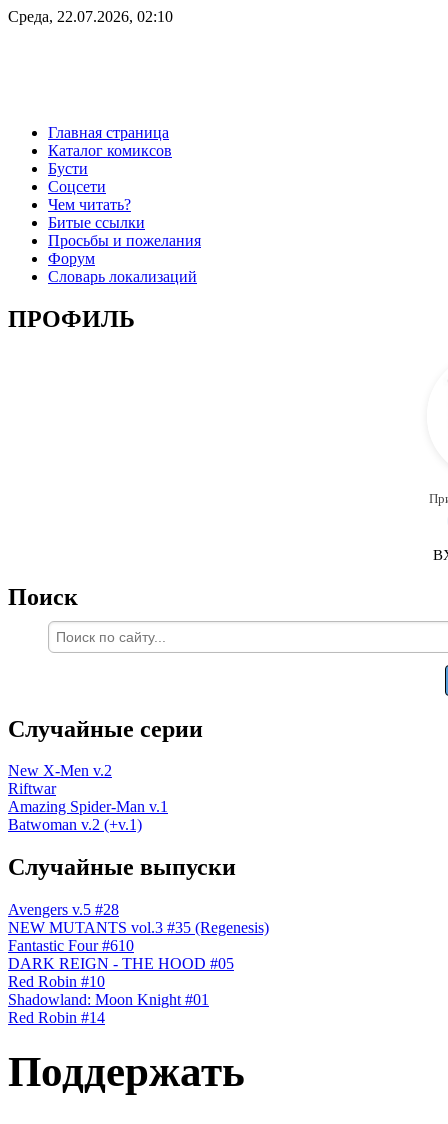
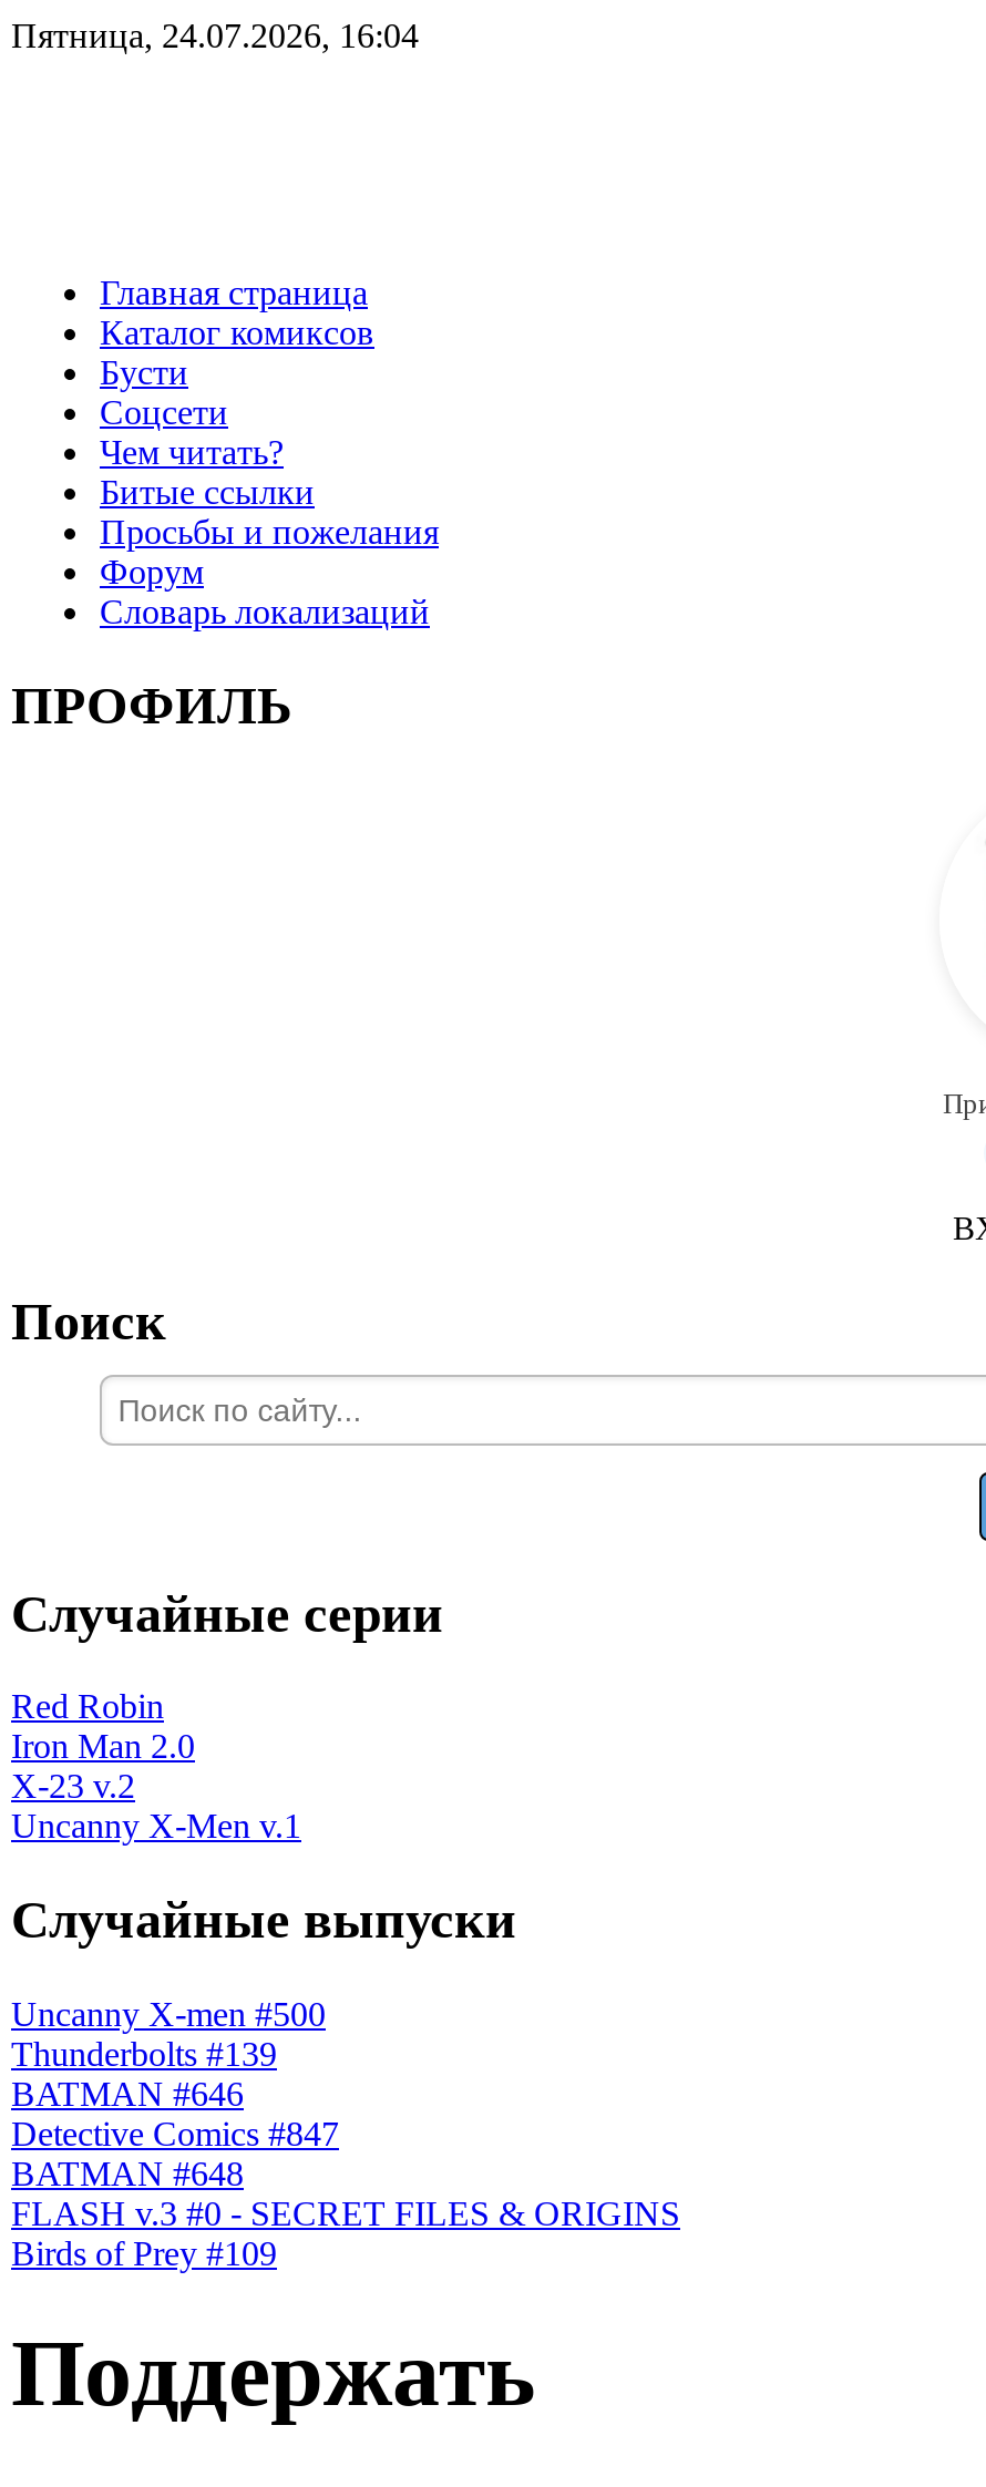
- Среда, 22.07.2026, 02:10
+ Пятница, 24.07.2026, 16:04

- New X-Men v.2
- Riftwar
- Amazing Spider-Man v.1
- Batwoman v.2 (+v.1)
+ Red Robin
+ Iron Man 2.0
+ X-23 v.2
+ Uncanny X-Men v.1

- Avengers v.5 #28
- NEW MUTANTS vol.3 #35 (Regenesis)
- Fantastic Four #610
- DARK REIGN - THE HOOD #05
- Red Robin #10
- Shadowland: Moon Knight #01
- Red Robin #14
+ Uncanny X-men #500
+ Thunderbolts #139
+ BATMAN #646
+ Detective Comics #847
+ BATMAN #648
+ FLASH v.3 #0 - SECRET FILES & ORIGINS
+ Birds of Prey #109
